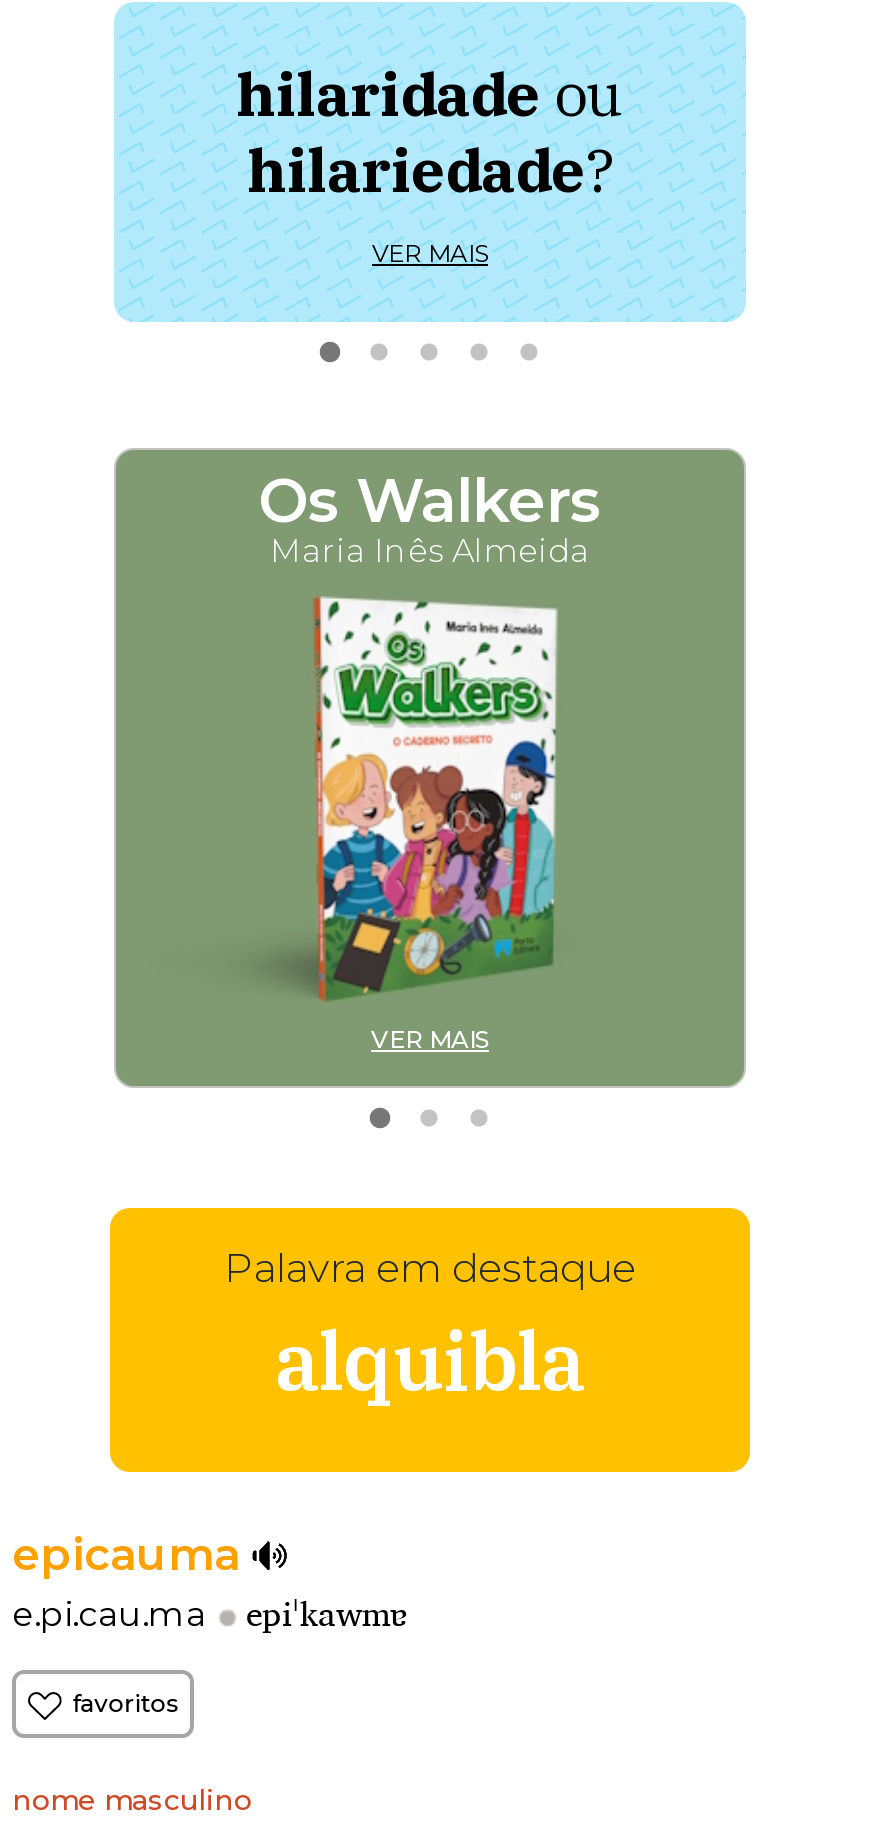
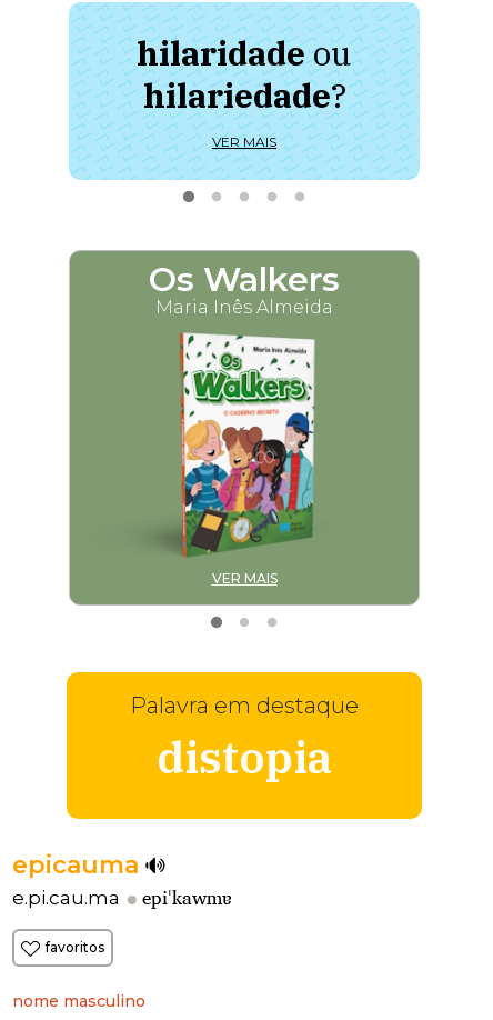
- alquibla
+ distopia
